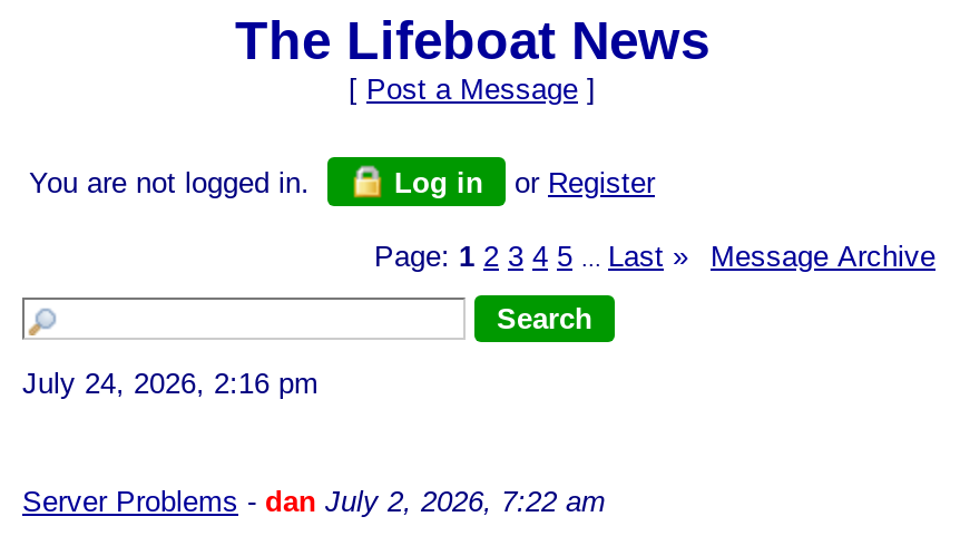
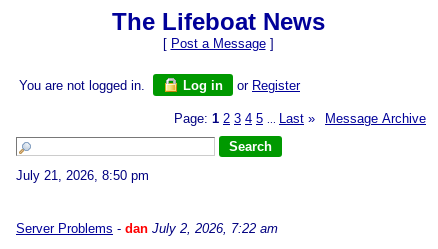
- July 24, 2026, 2:16 pm
+ July 21, 2026, 8:50 pm
